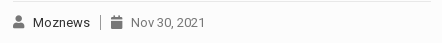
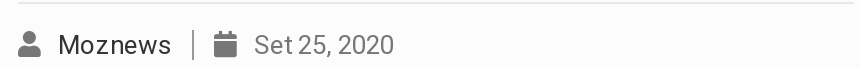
- Nov 30, 2021
+ Set 25, 2020
